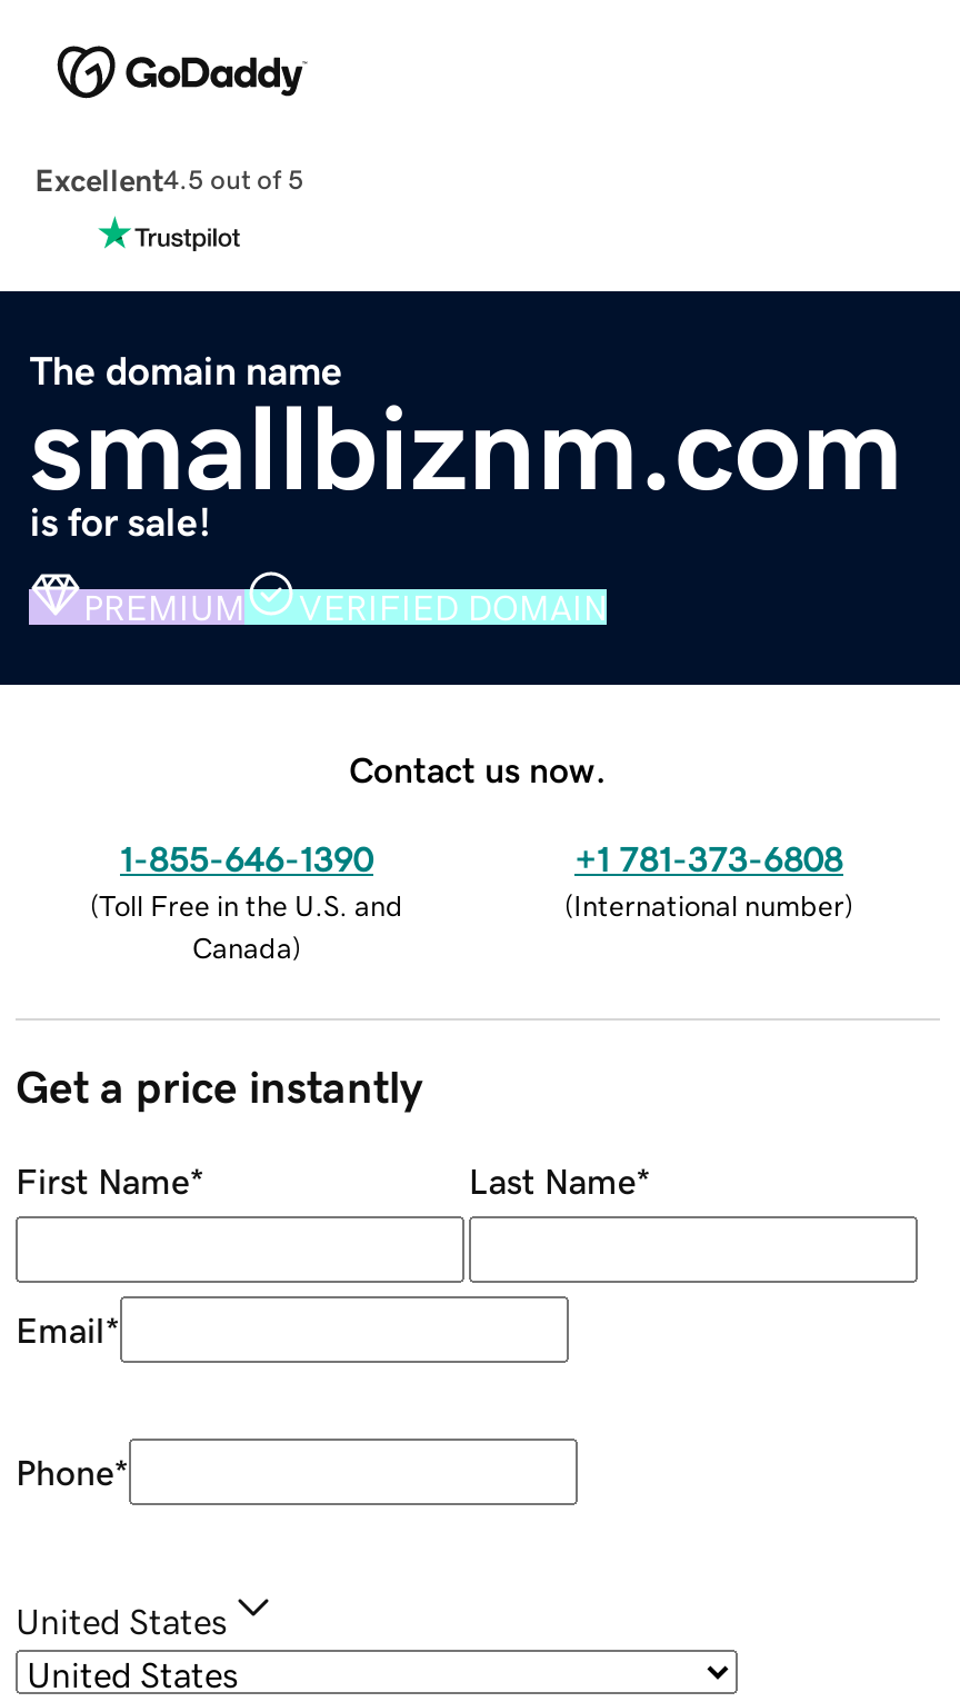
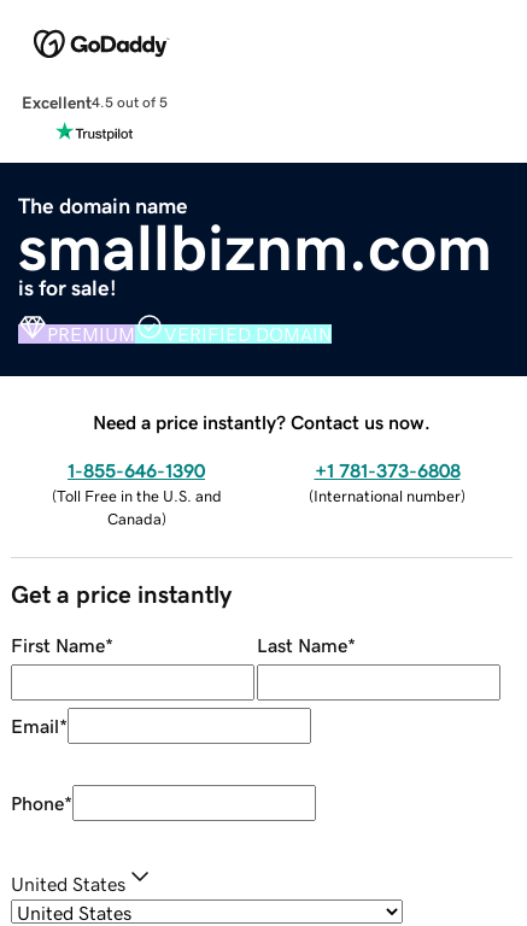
- Contact us now.
+ Need a price instantly? Contact us now.
